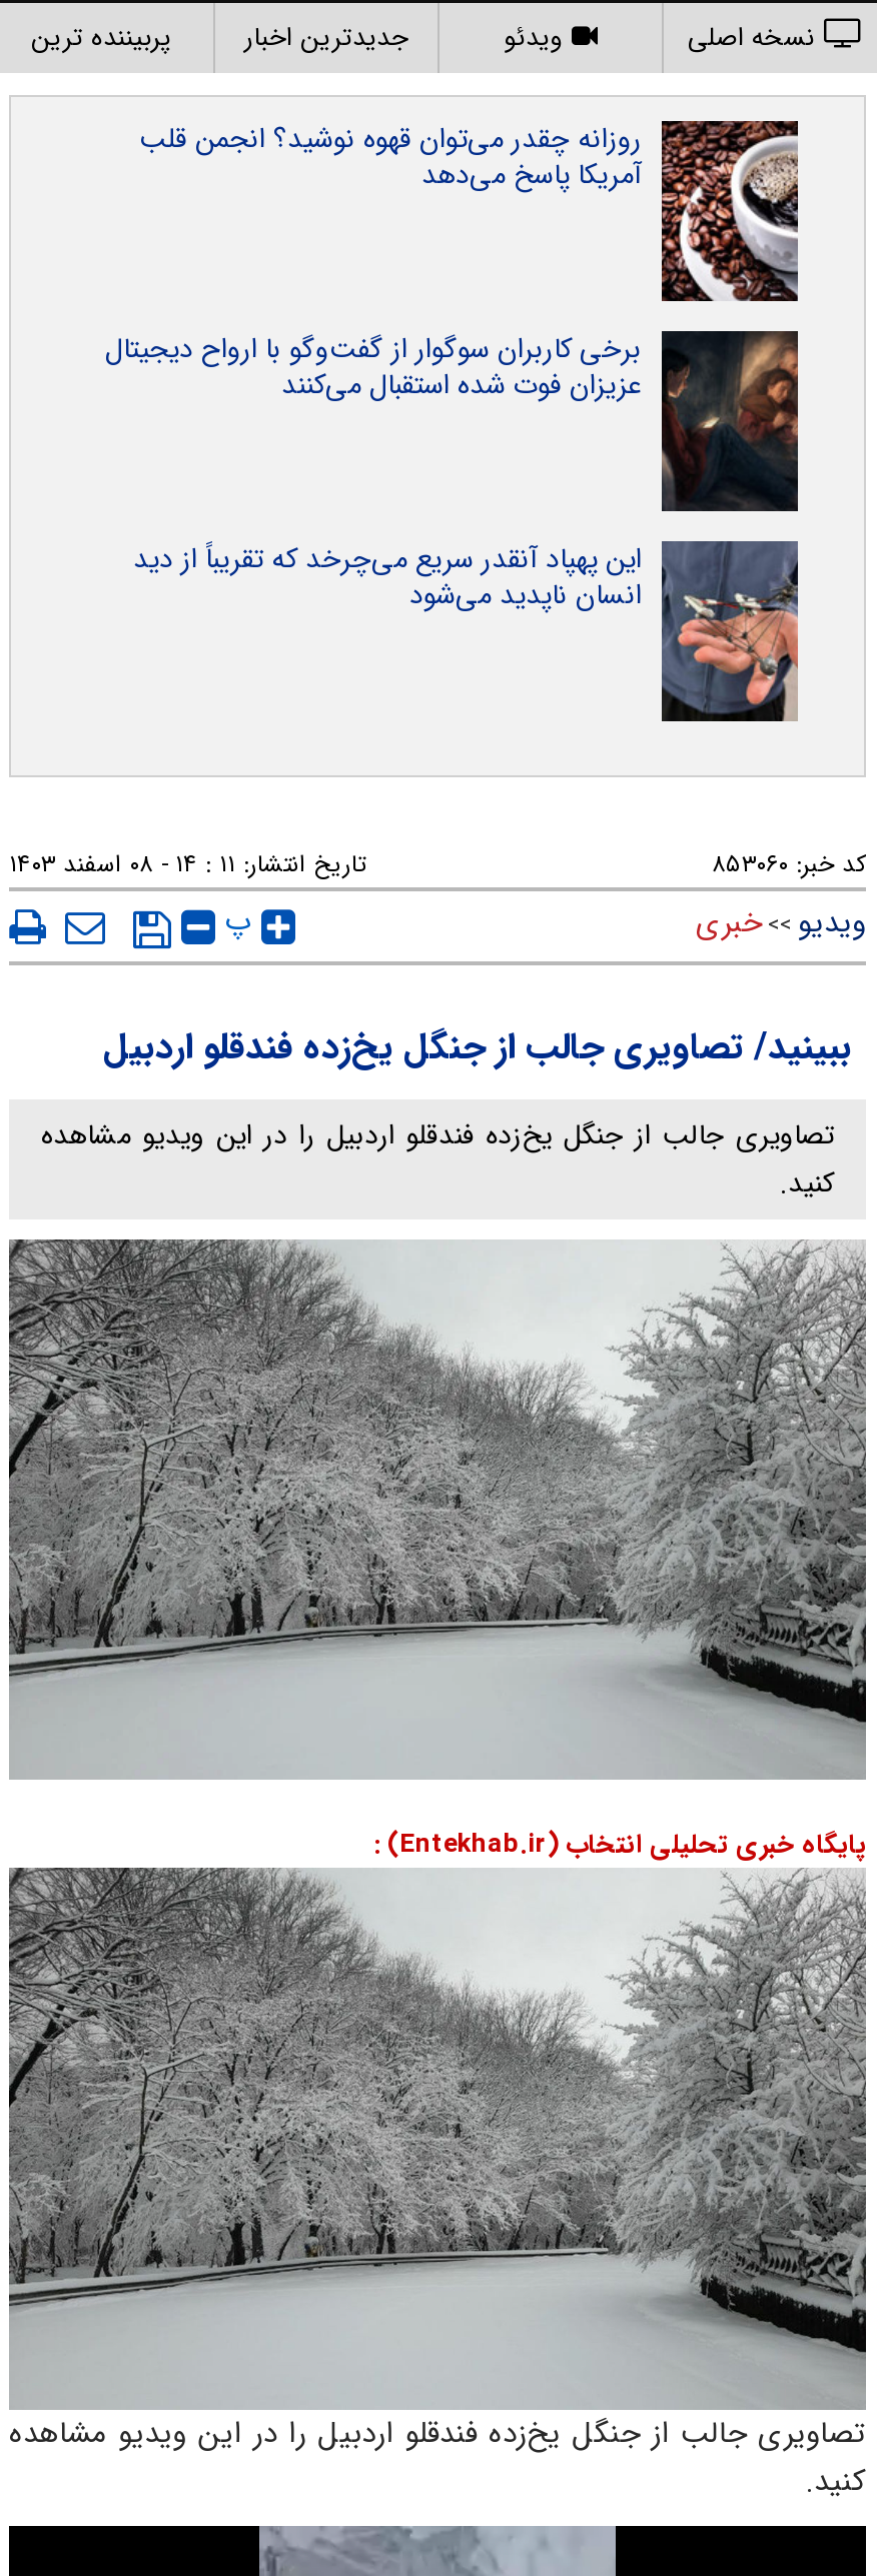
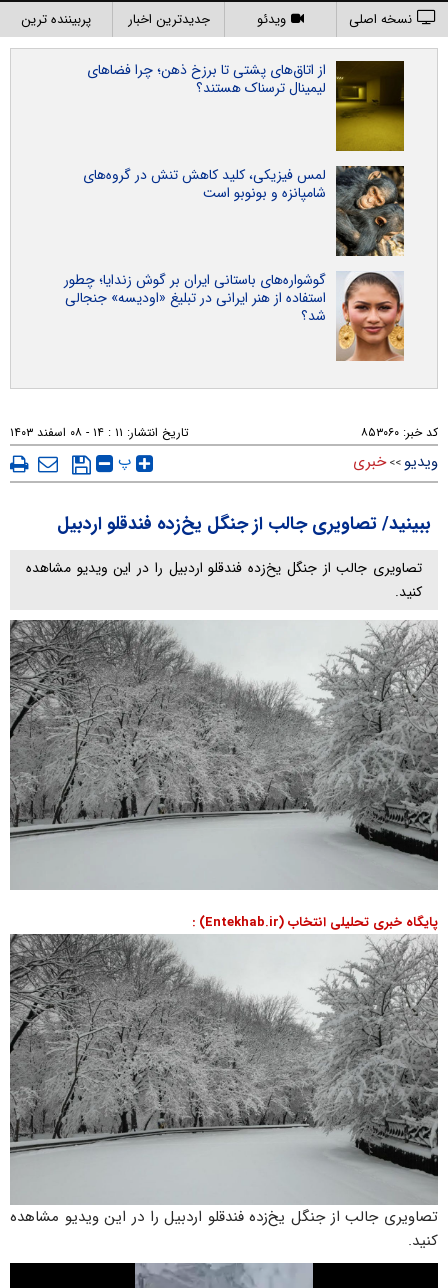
- [image]
- روزانه چقدر می‌توان قهوه نوشید؟ انجمن قلب
- آمریکا پاسخ می‌دهد
+ [image]
+ از اتاق‌های پشتی تا برزخ ذهن؛ چرا فضاهای
+ لیمینال ترسناک هستند؟

- [image]
- برخی کاربران سوگوار از گفت‌وگو با ارواح دیجیتال
- عزیزان فوت شده استقبال می‌کنند
+ [image]
+ لمس فیزیکی، کلید کاهش تنش در گروه‌های
+ شامپانزه و بونوبو است

- [image]
- این پهپاد آنقدر سریع می‌چرخد که تقریباً از دید
- انسان ناپدید می‌شود
+ [image]
+ گوشواره‌های باستانی ایران بر گوش زندایا؛ چطور
+ استفاده از هنر ایرانی در تبلیغ «اودیسه» جنجالی
+ شد؟
